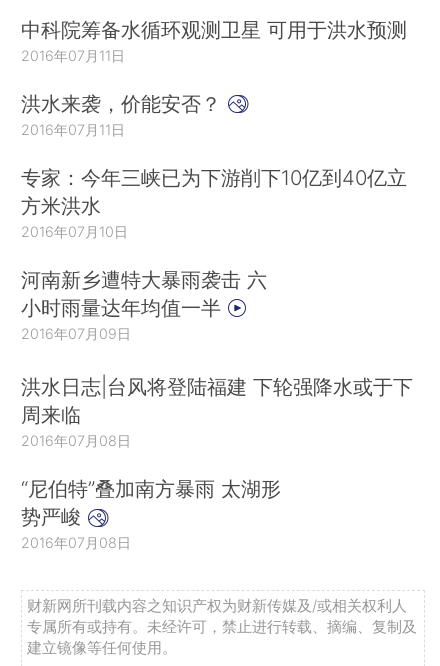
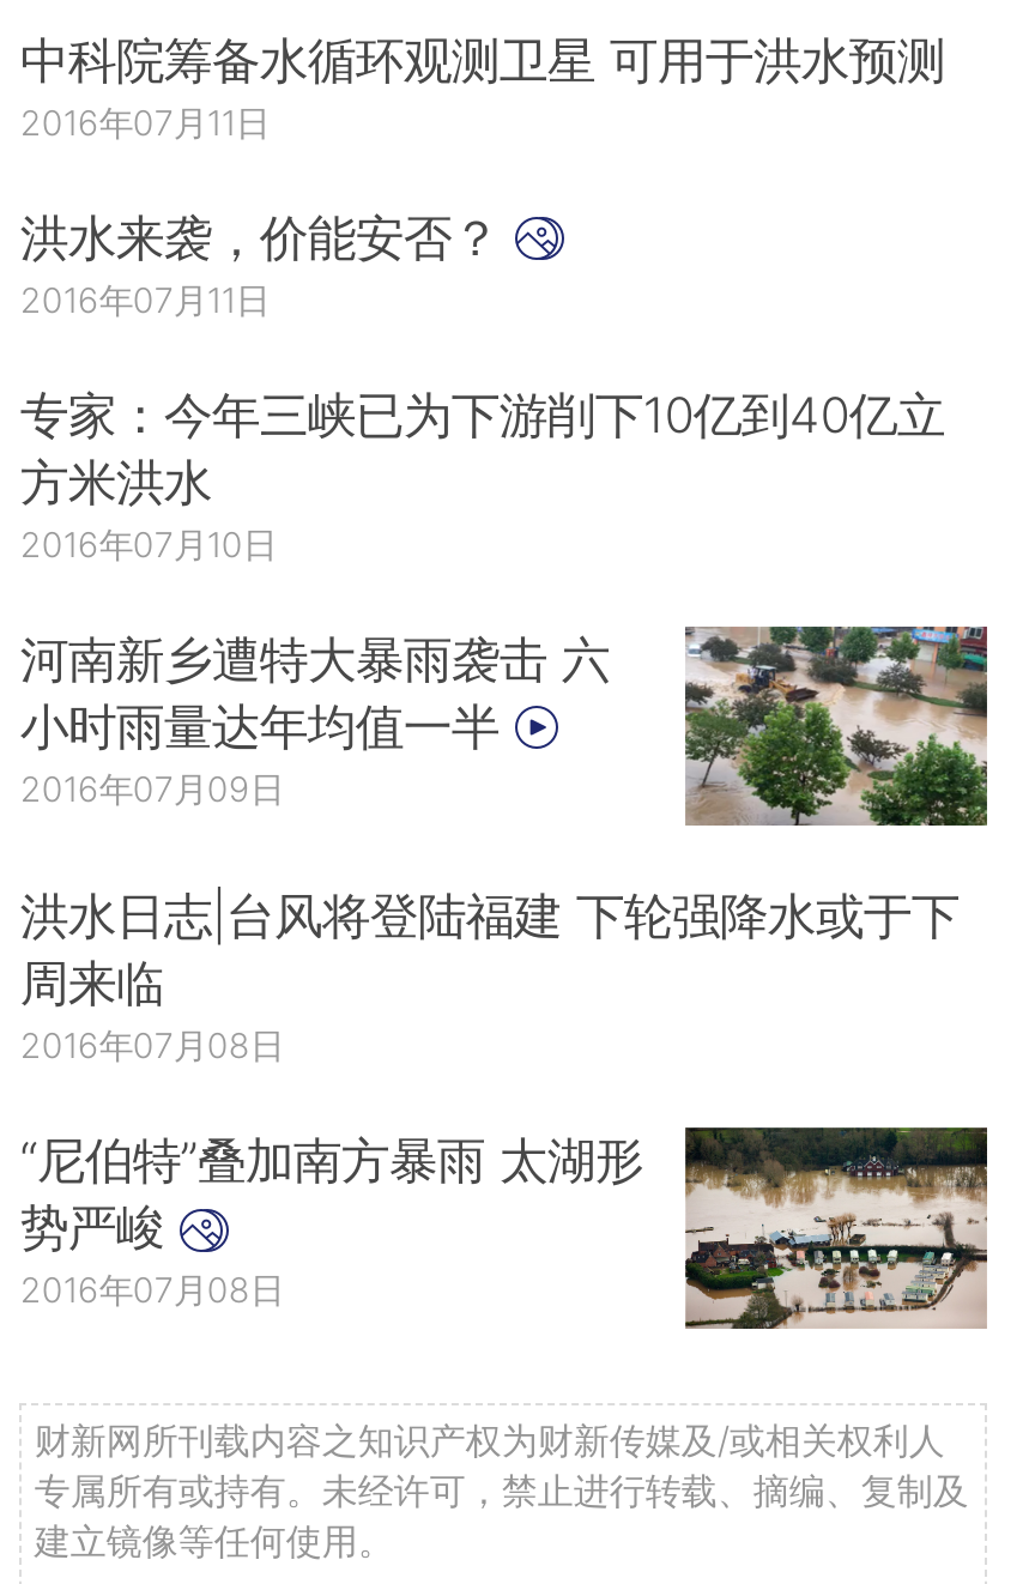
+ [image]

+ [image]
